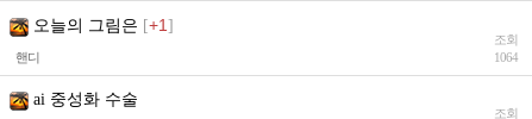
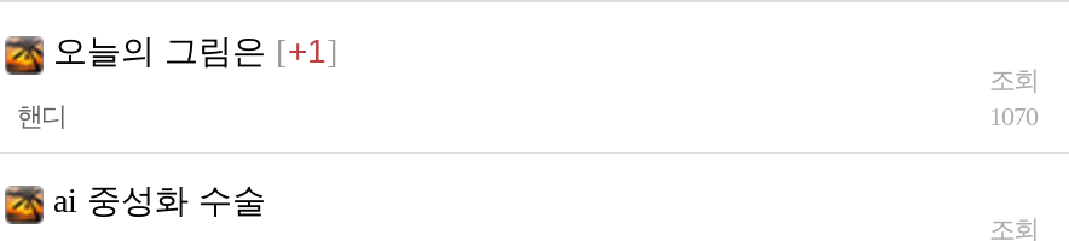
- 1064
+ 1070
